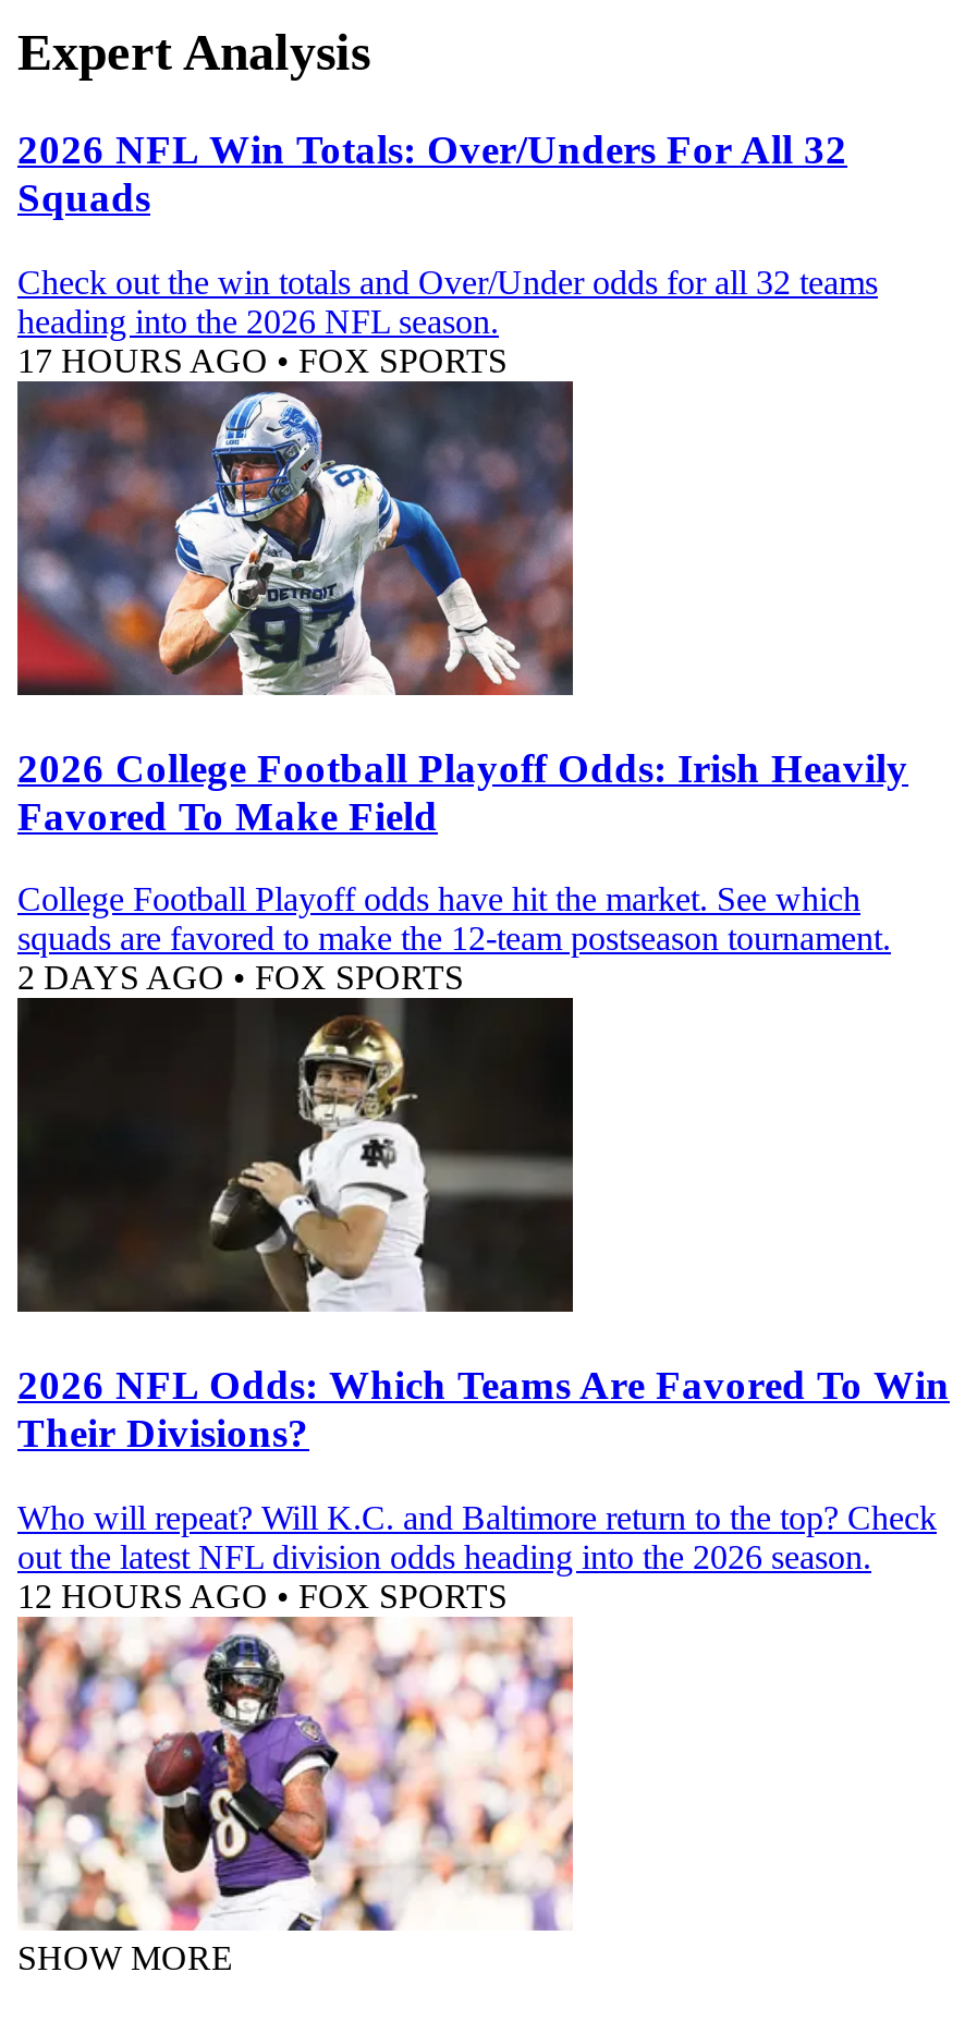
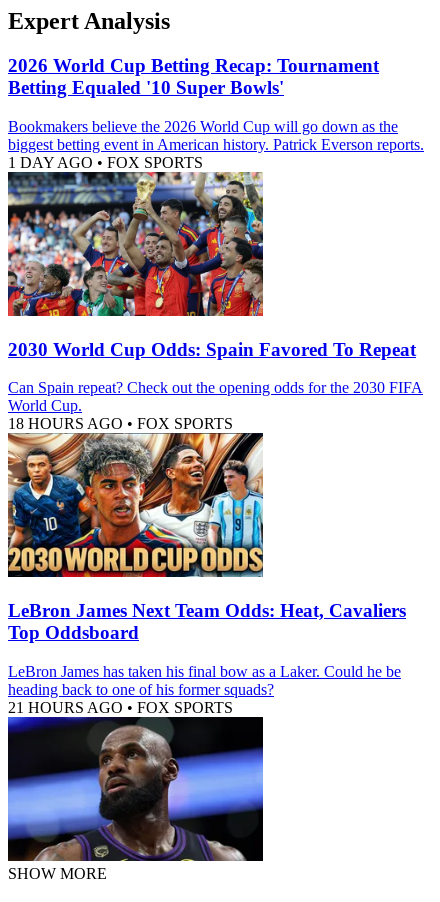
- 2026 NFL Win Totals: Over/Unders For All 32
- Squads
+ 2026 World Cup Betting Recap: Tournament
+ Betting Equaled '10 Super Bowls'

- Check out the win totals and Over/Under odds for all 32 teams
- heading into the 2026 NFL season.
- 17 HOURS AGO • FOX SPORTS
+ Bookmakers believe the 2026 World Cup will go down as the
+ biggest betting event in American history. Patrick Everson reports.
+ 1 DAY AGO • FOX SPORTS

- [image]
- 2026 College Football Playoff Odds: Irish Heavily
- Favored To Make Field
+ [image]
+ 2030 World Cup Odds: Spain Favored To Repeat

- College Football Playoff odds have hit the market. See which
- squads are favored to make the 12-team postseason tournament.
- 2 DAYS AGO • FOX SPORTS
+ Can Spain repeat? Check out the opening odds for the 2030 FIFA
+ World Cup.
+ 18 HOURS AGO • FOX SPORTS

- [image]
- 2026 NFL Odds: Which Teams Are Favored To Win
- Their Divisions?
+ [image]
+ LeBron James Next Team Odds: Heat, Cavaliers
+ Top Oddsboard

- Who will repeat? Will K.C. and Baltimore return to the top? Check
- out the latest NFL division odds heading into the 2026 season.
- 12 HOURS AGO • FOX SPORTS
+ LeBron James has taken his final bow as a Laker. Could he be
+ heading back to one of his former squads?
+ 21 HOURS AGO • FOX SPORTS

- [image]
+ [image]
